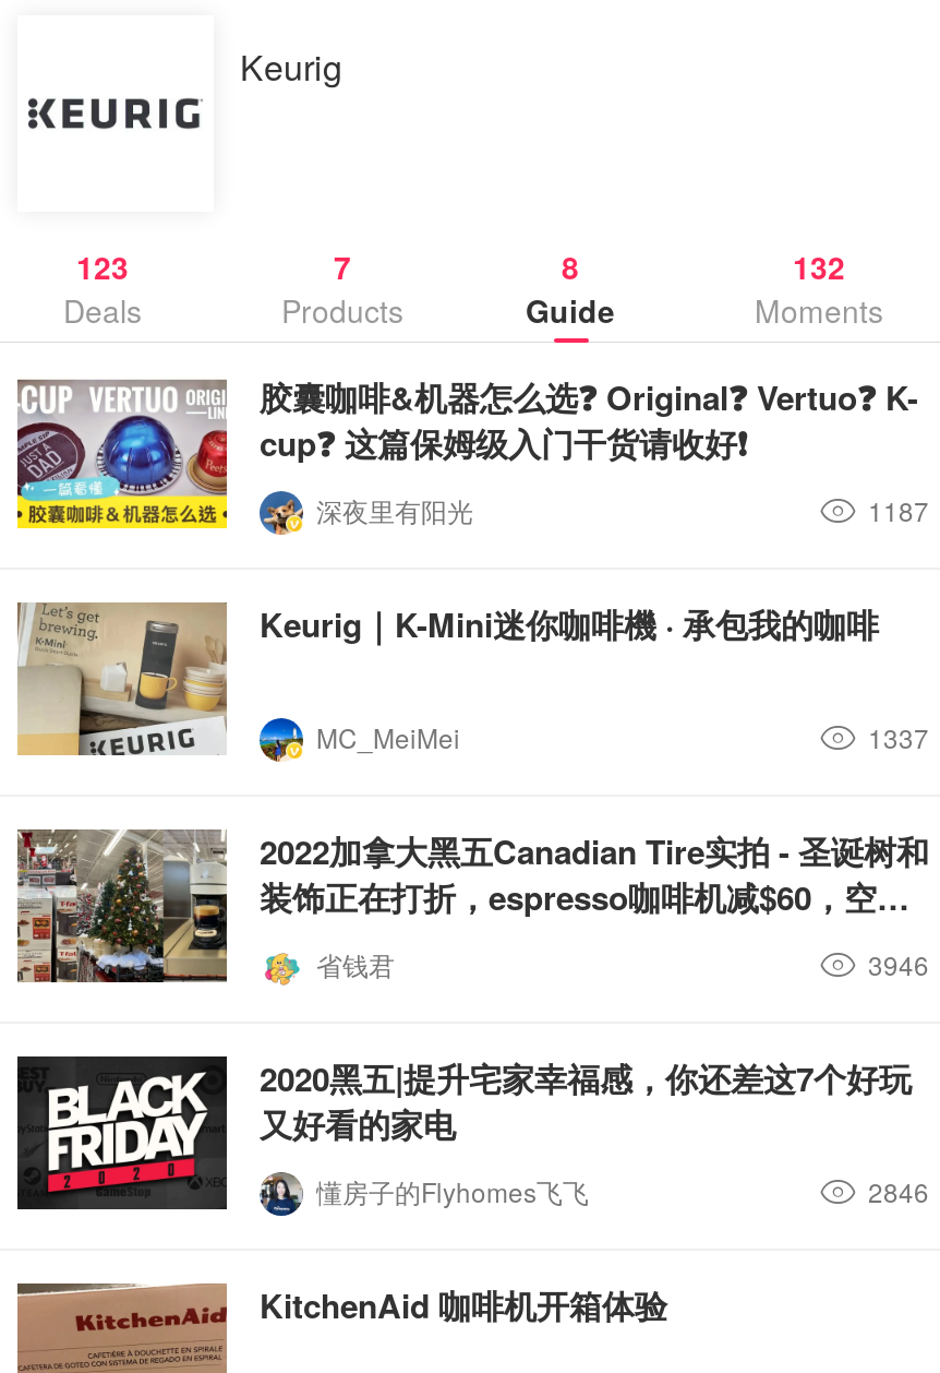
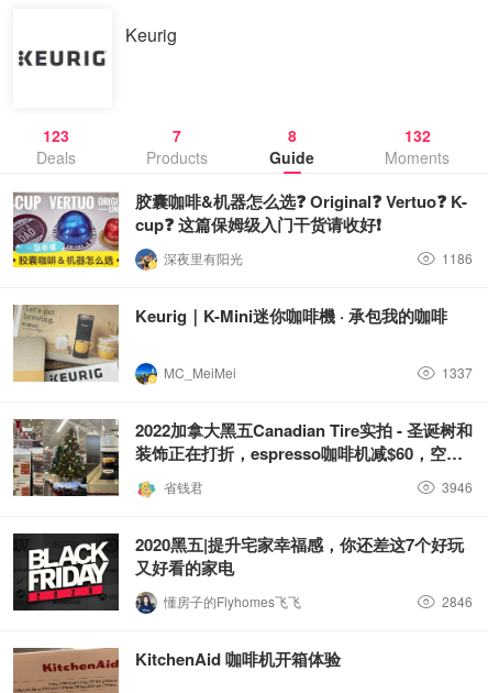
- 1187
+ 1186
